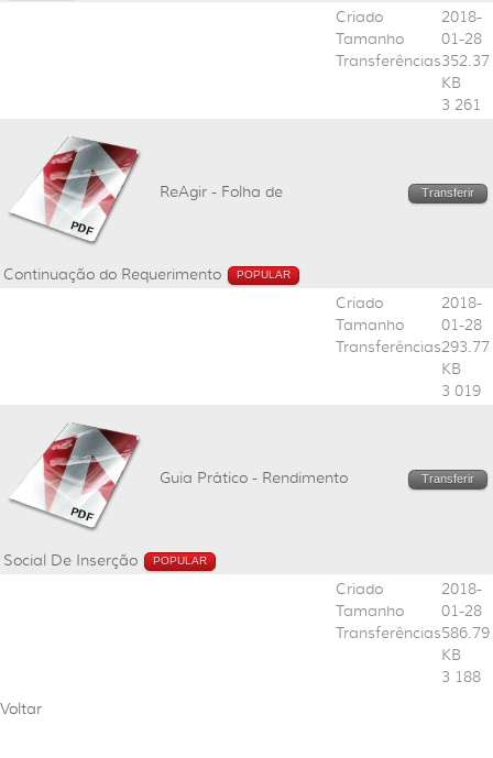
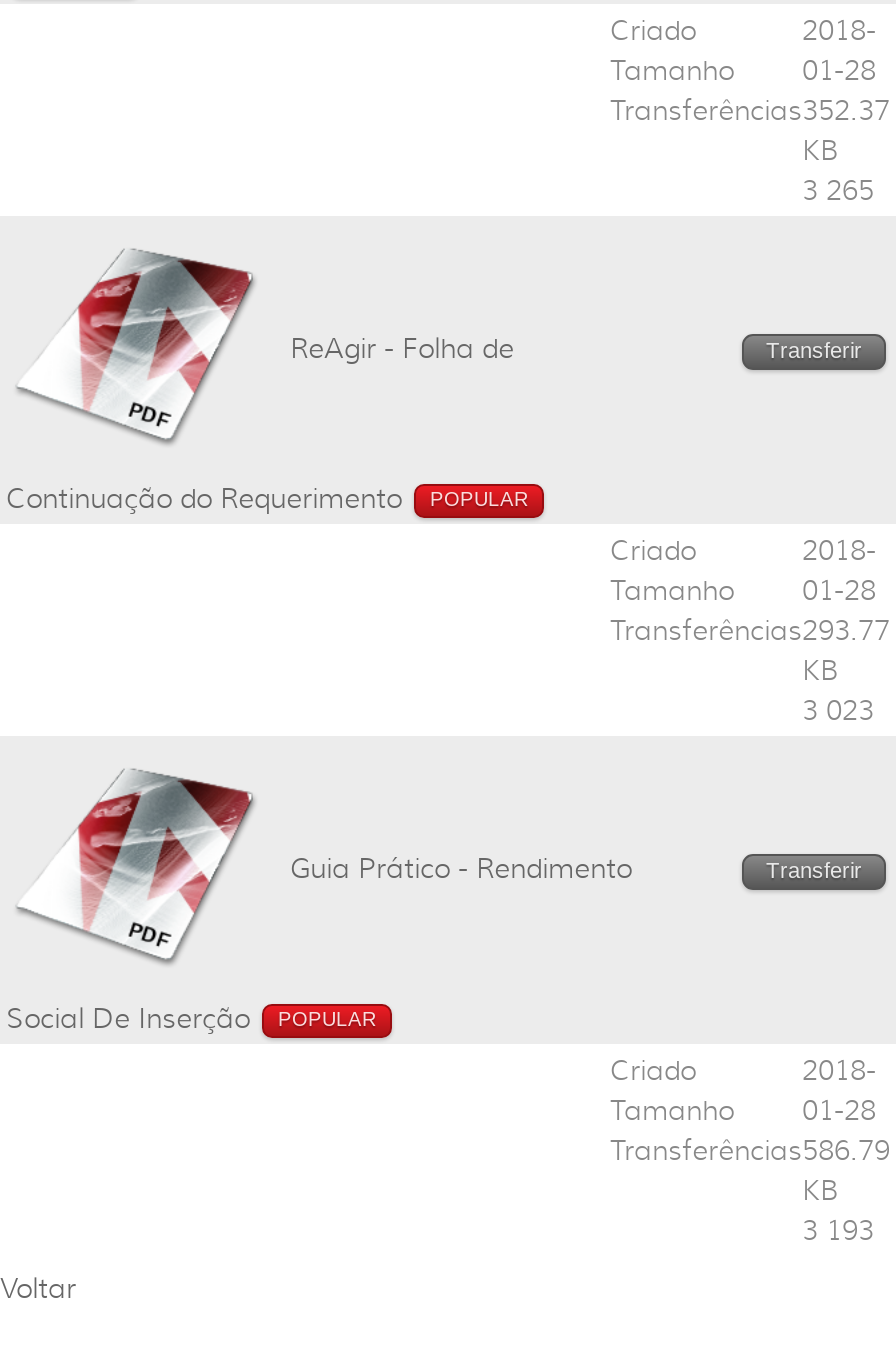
- 3 261
+ 3 265

- 3 019
+ 3 023

- 3 188
+ 3 193
